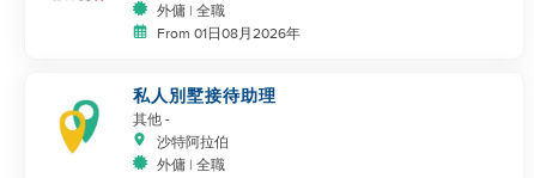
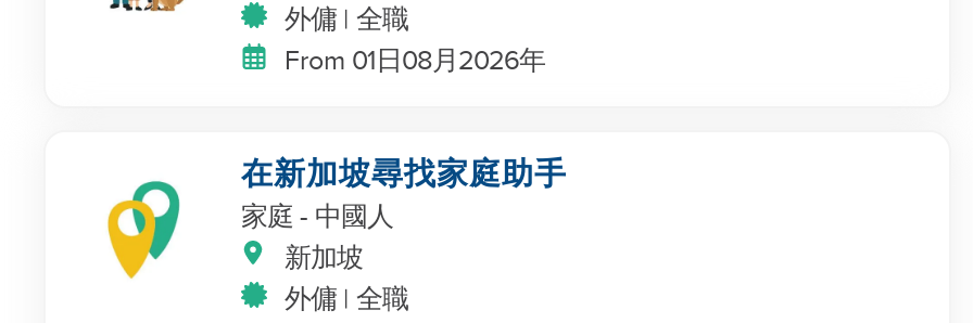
- 私人別墅接待助理
- 其他-
- 沙特阿拉伯
+ 在新加坡尋找家庭助手
+ 家庭- 中國人
+ 新加坡
